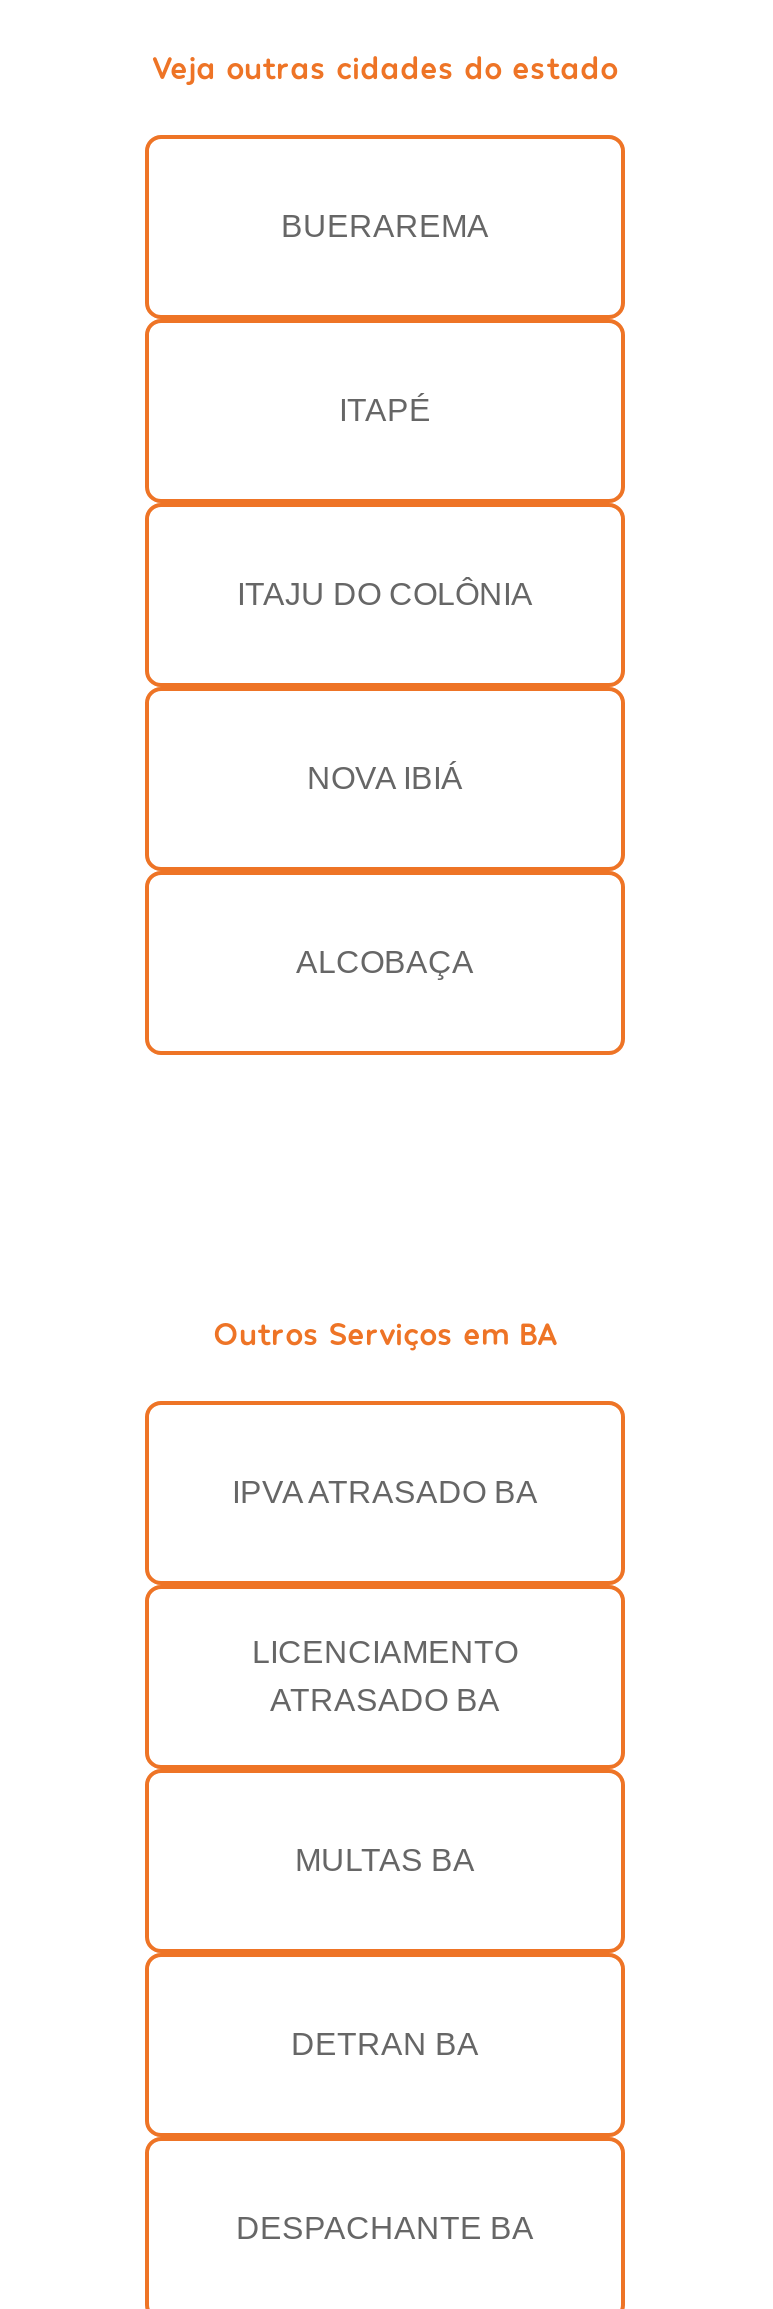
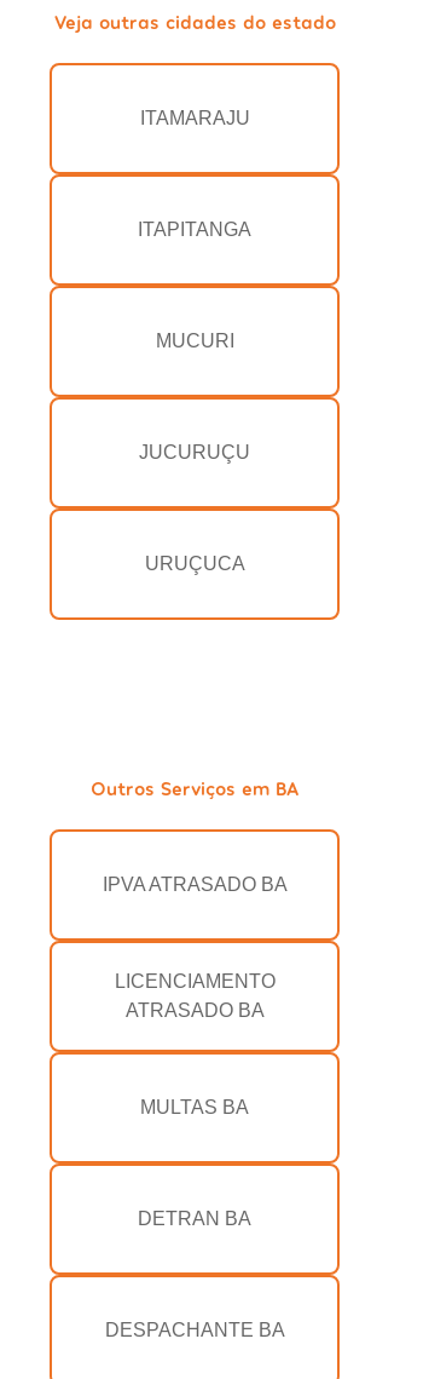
- BUERAREMA
+ ITAMARAJU

- ITAPÉ
+ ITAPITANGA

- ITAJU DO COLÔNIA
+ MUCURI

- NOVA IBIÁ
+ JUCURUÇU

- ALCOBAÇA
+ URUÇUCA
